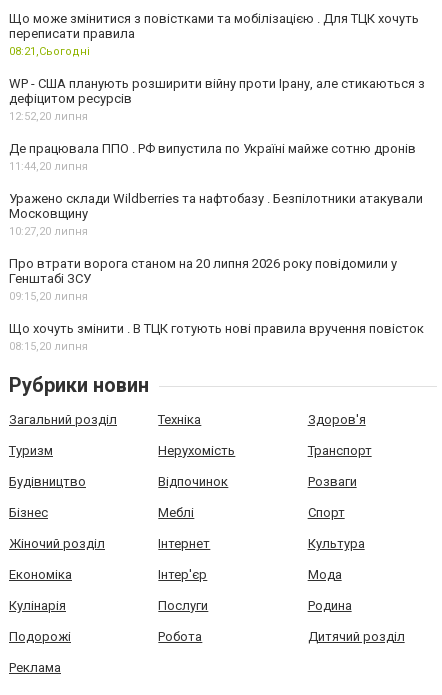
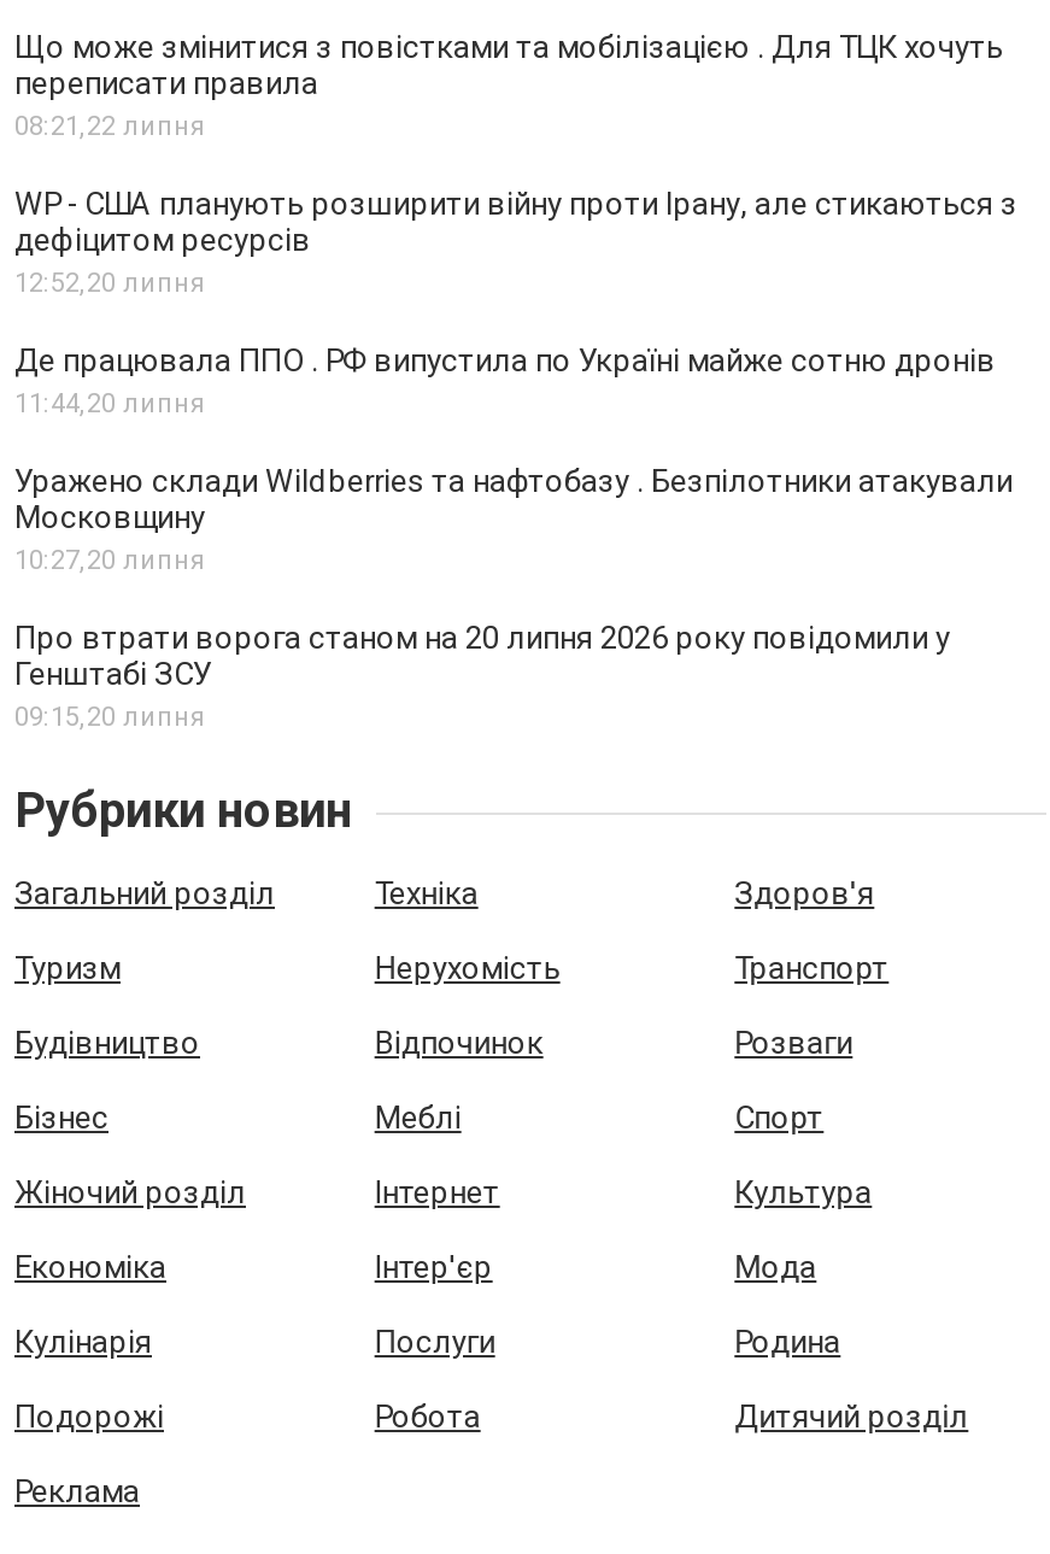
- 08:21, Сьогодні
+ 08:21, 22 липня

- Що хочуть змінити . В ТЦК готують нові правила вручення повісток
- 08:15,20 липня
